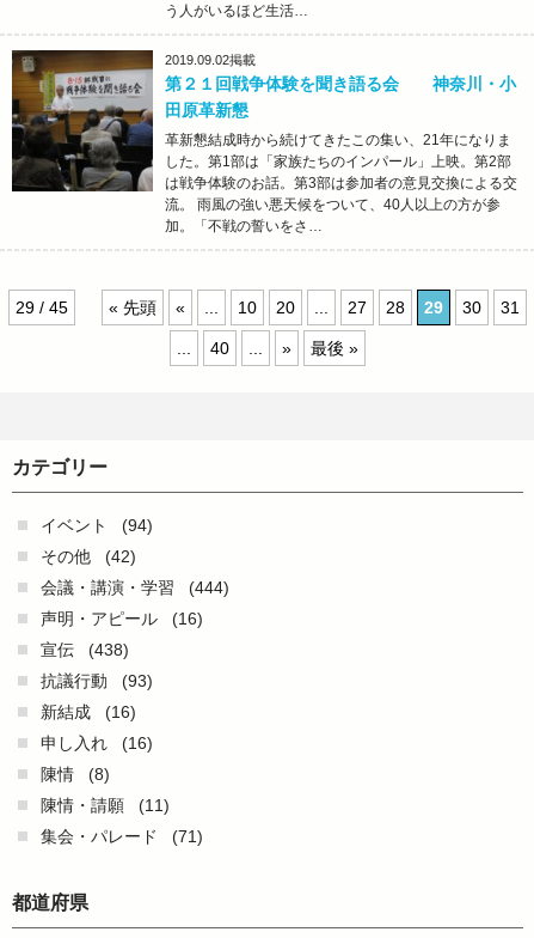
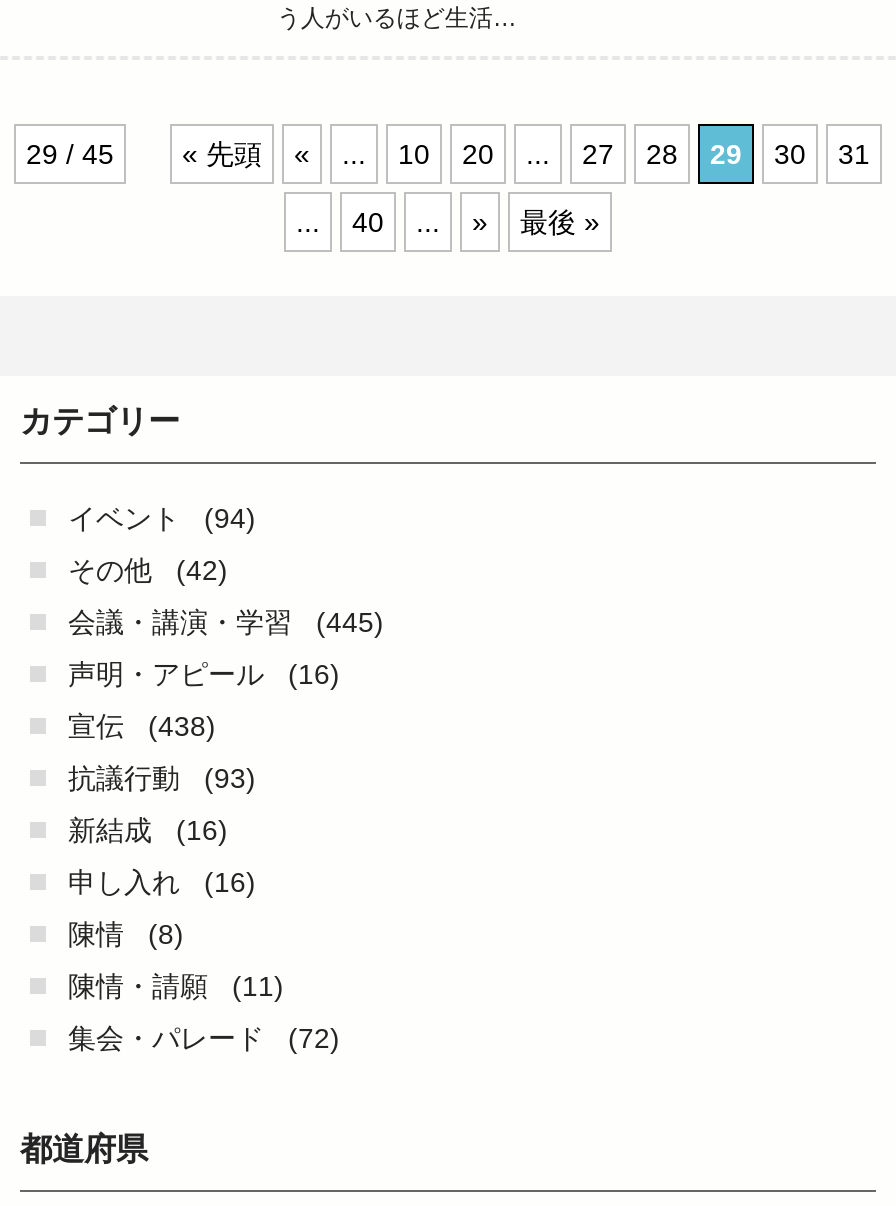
- [image]
- 2019.09.02掲載
- 第２１回戦争体験を聞き語る会 神奈川・小
- 田原革新懇
- 革新懇結成時から続けてきたこの集い、21年になりま
- した。第1部は「家族たちのインパール」上映。第2部
- は戦争体験のお話。第3部は参加者の意見交換による交
- 流。 雨風の強い悪天候をついて、40人以上の方が参
- 加。「不戦の誓いをさ…

- 会議・講演・学習 (444)
+ 会議・講演・学習 (445)

- 集会・パレード (71)
+ 集会・パレード (72)
